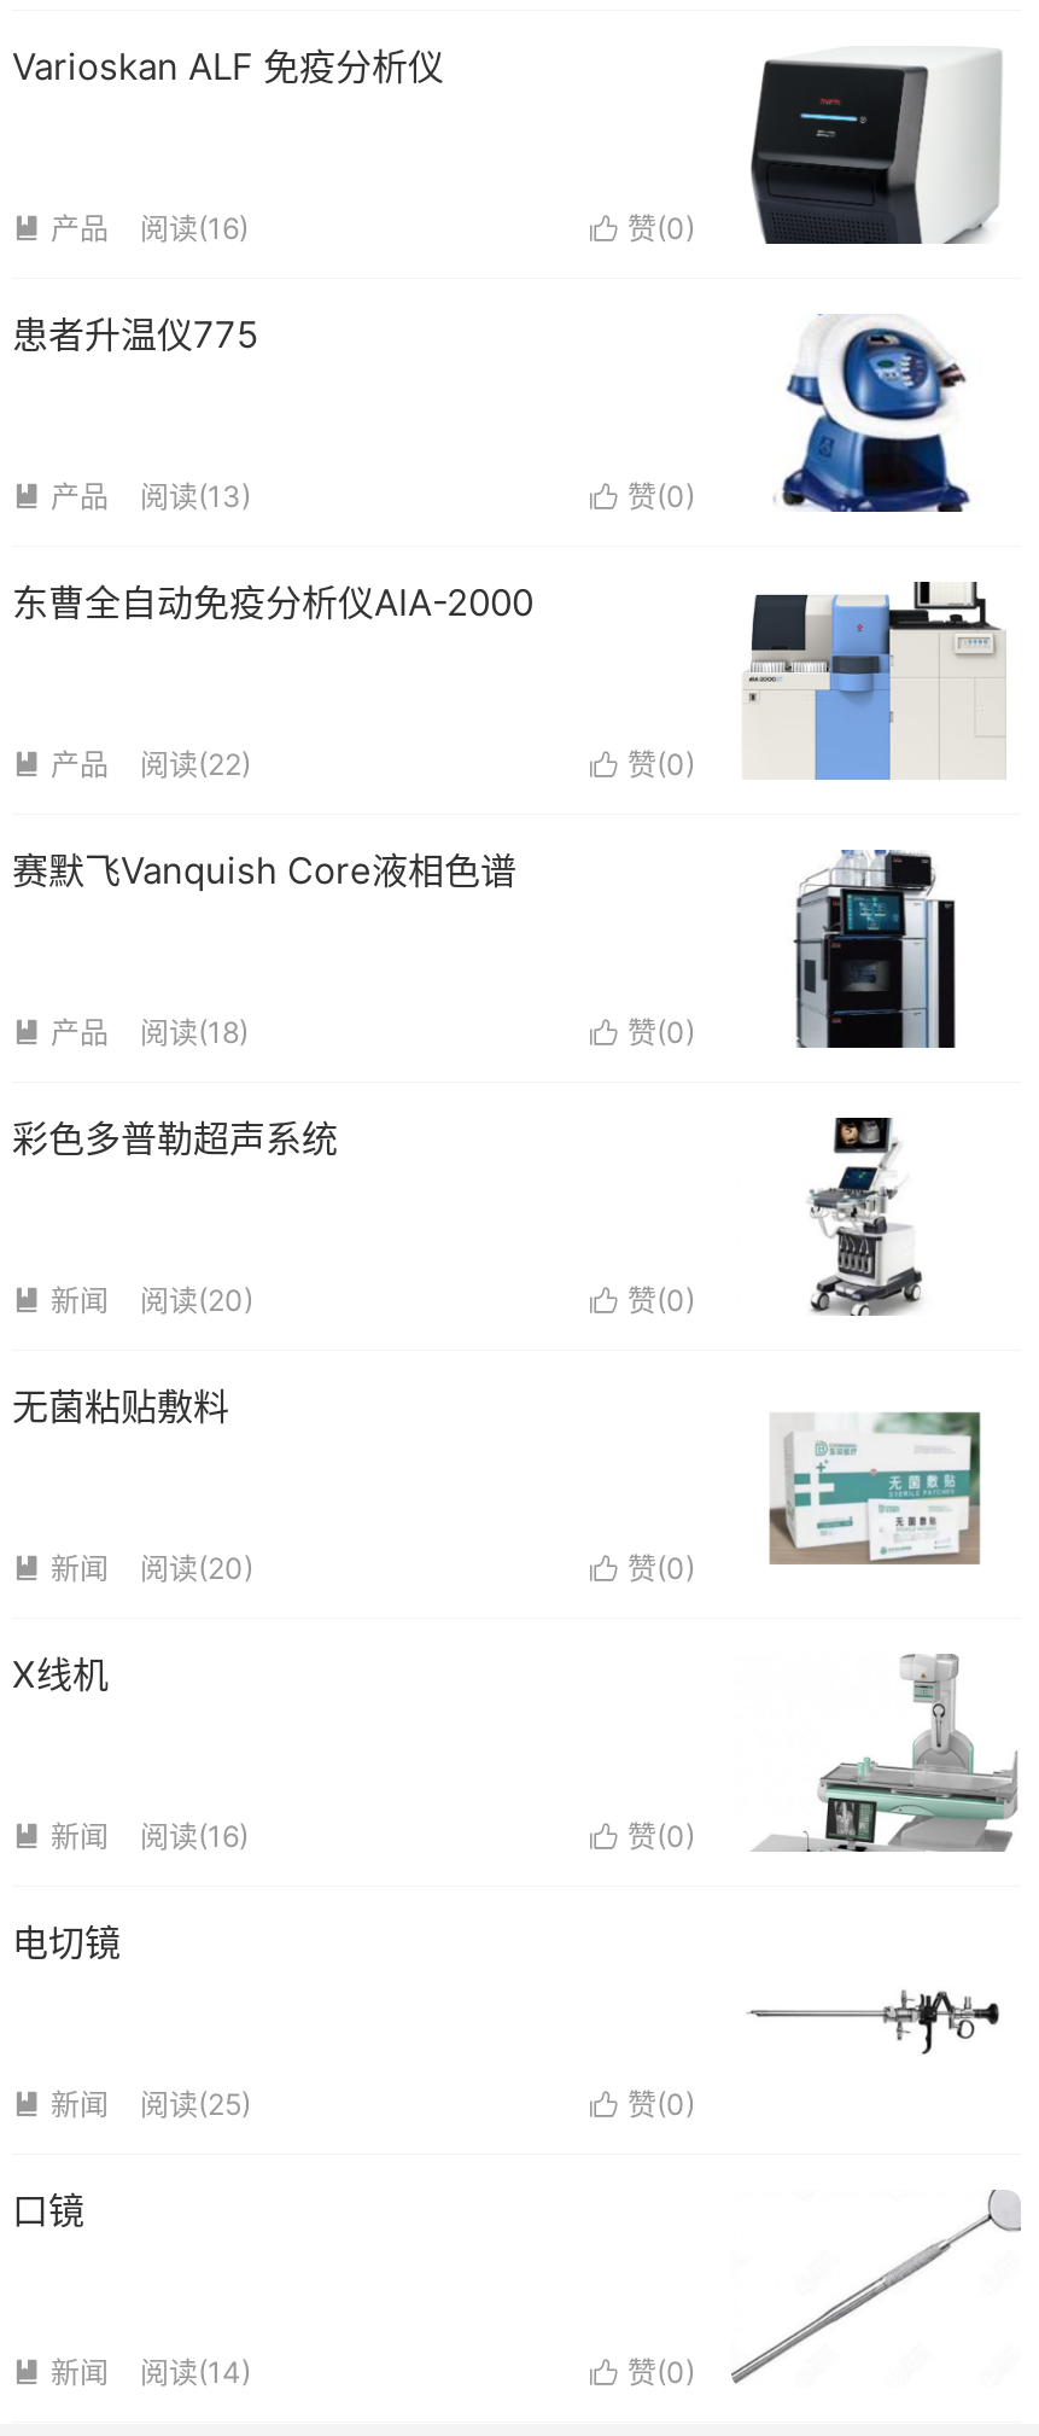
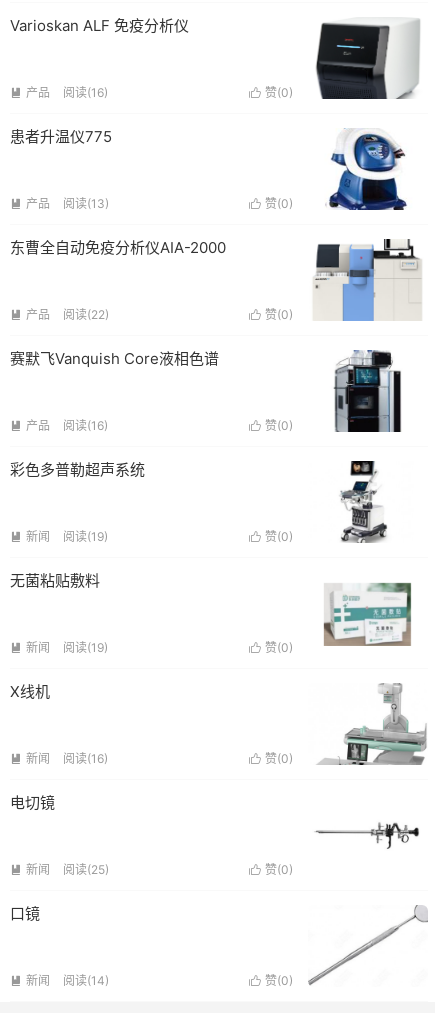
- 阅读(18)
+ 阅读(16)

- 阅读(20)
+ 阅读(19)

- 阅读(20)
+ 阅读(19)
